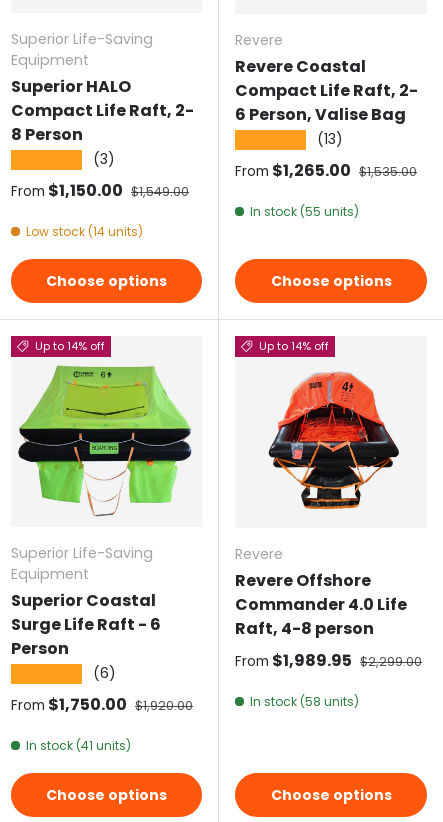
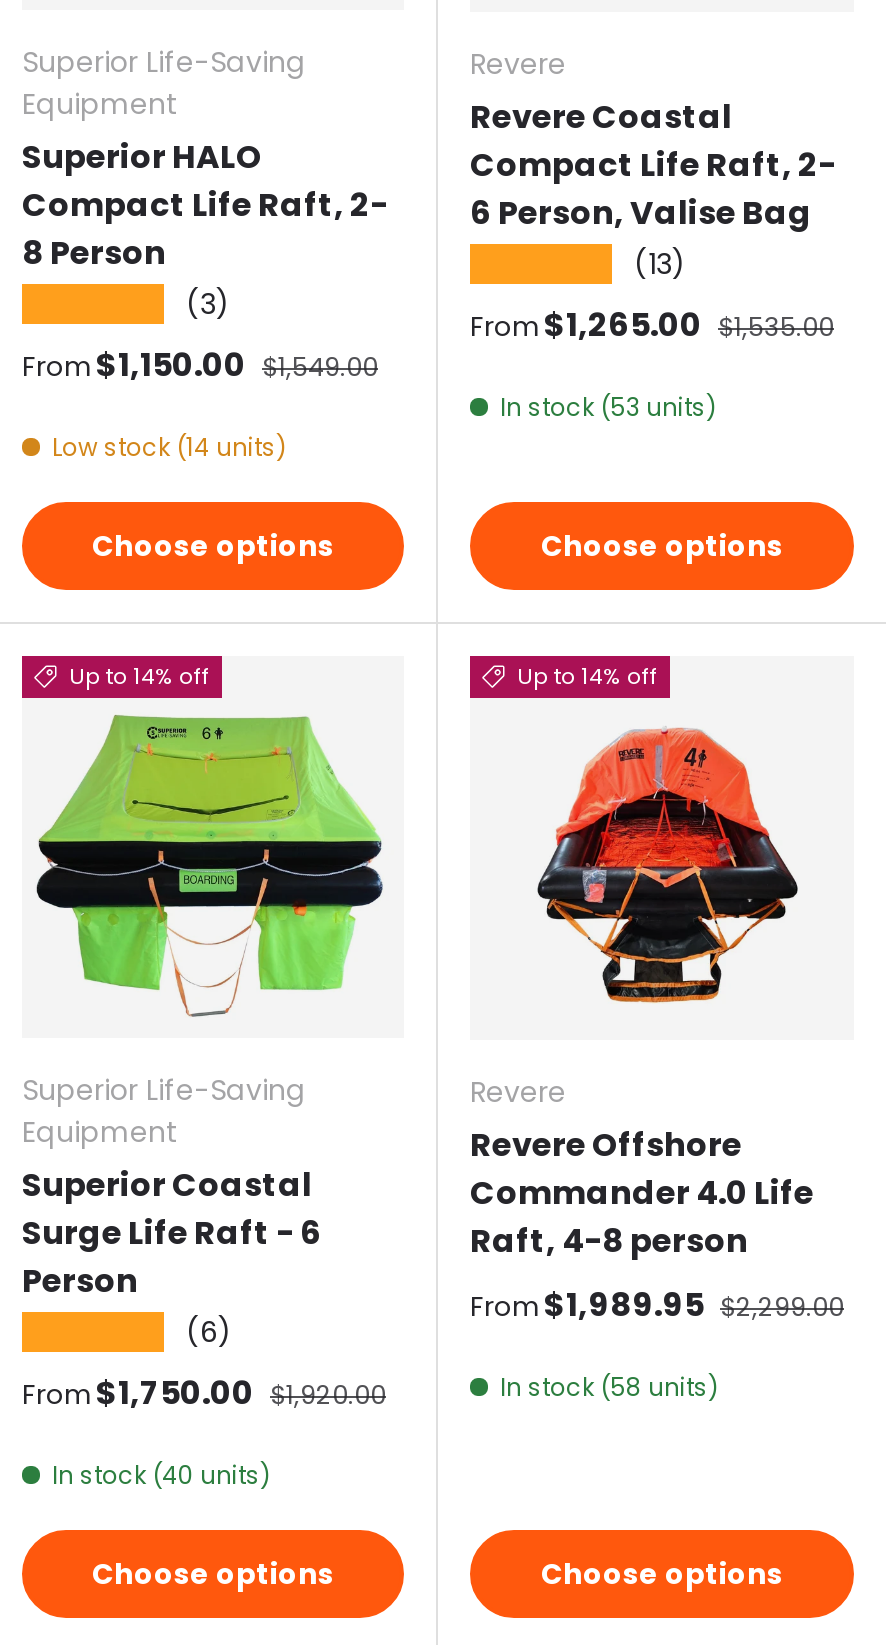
- In stock (55 units)
+ In stock (53 units)

- In stock (41 units)
+ In stock (40 units)
